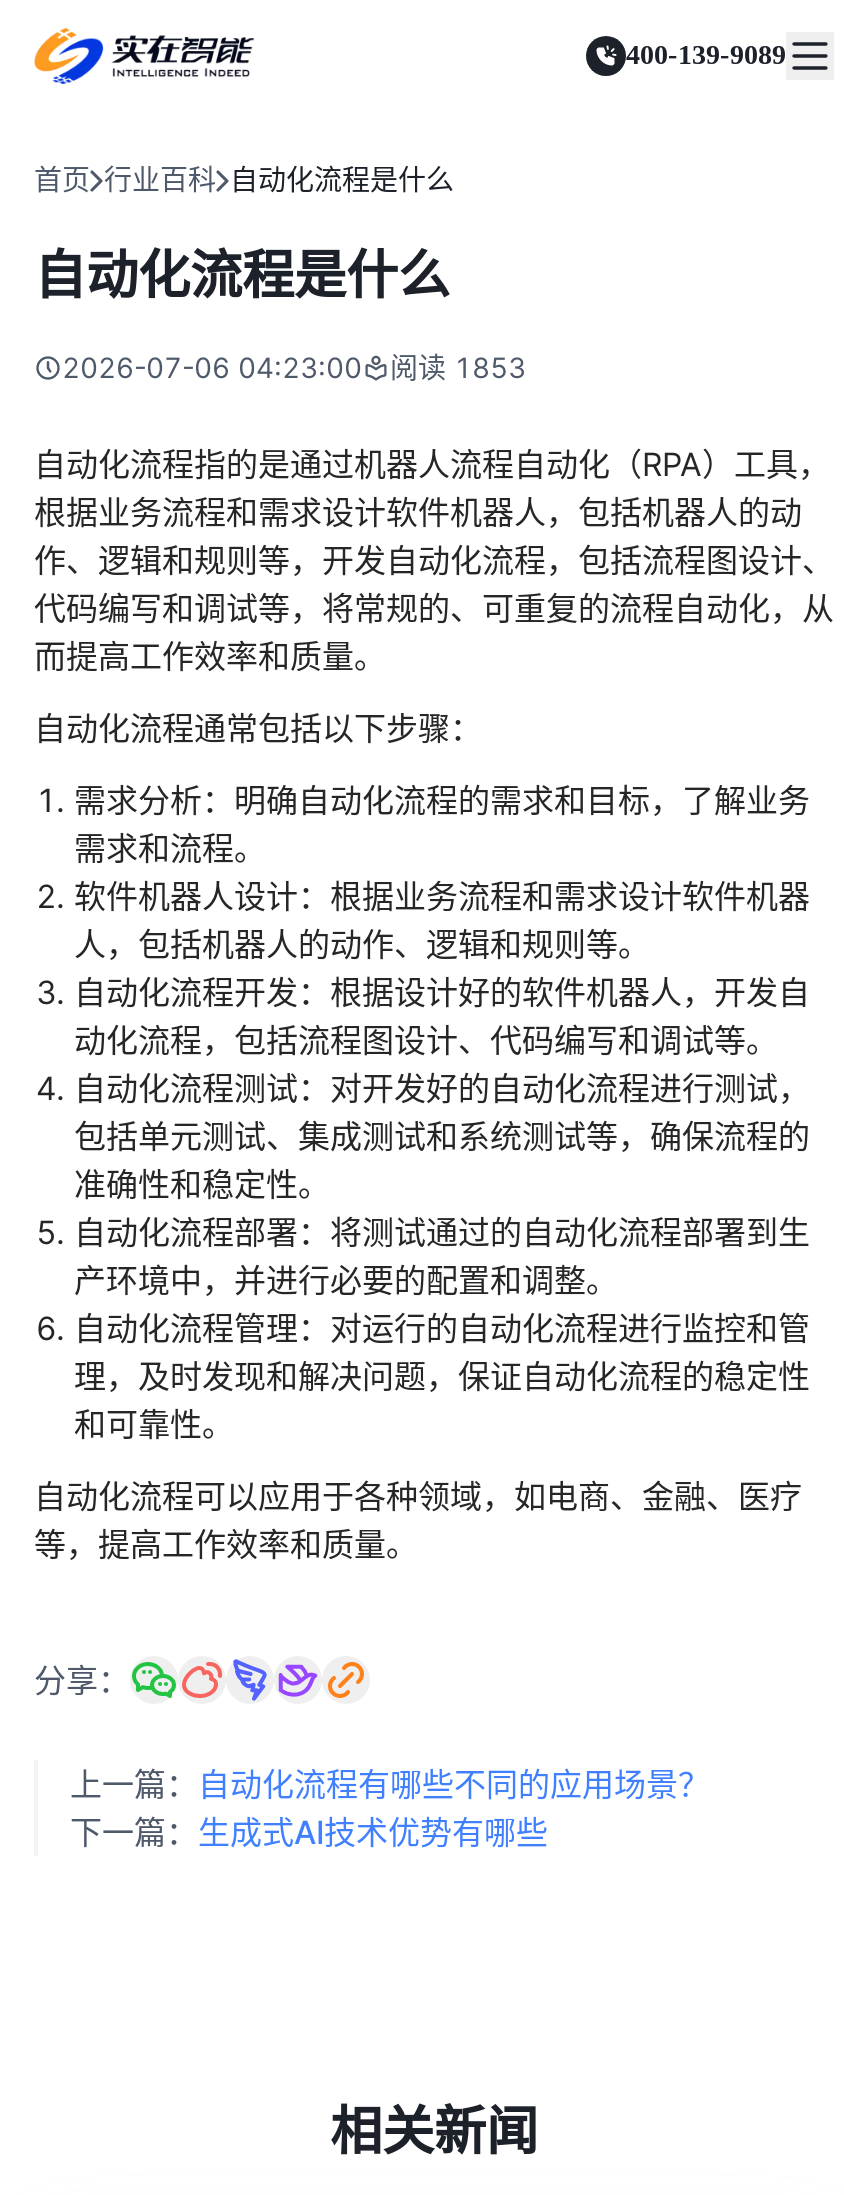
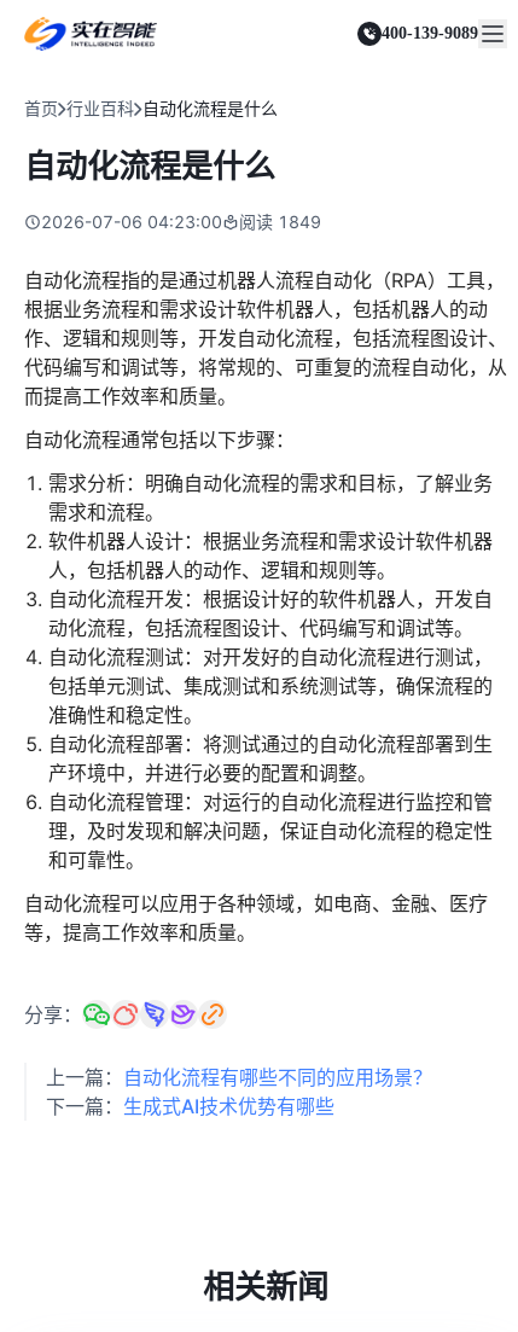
- 2026-07-06 04:23:00 阅读1853
+ 2026-07-06 04:23:00 阅读1849
